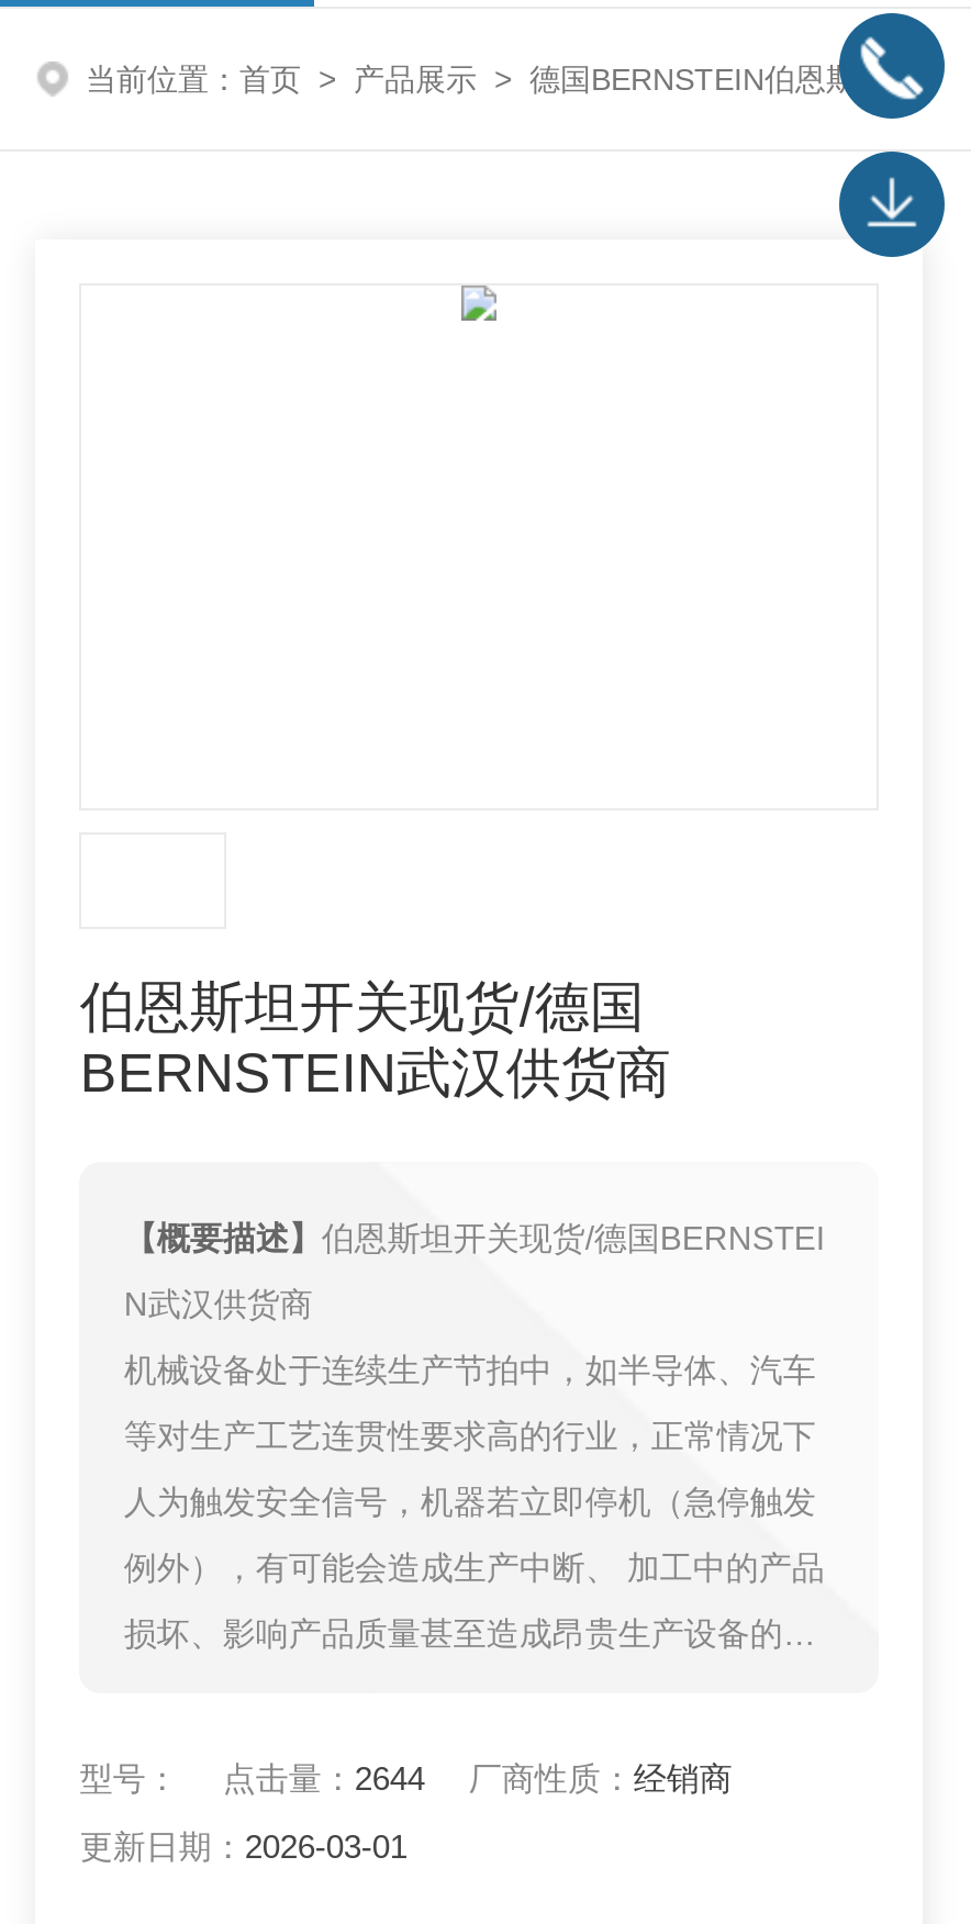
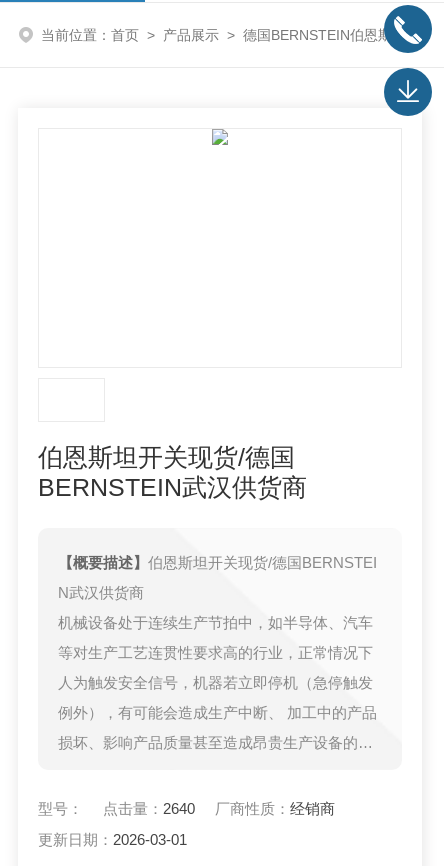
- 型号： 点击量：2644 厂商性质：经销商
+ 型号： 点击量：2640 厂商性质：经销商
